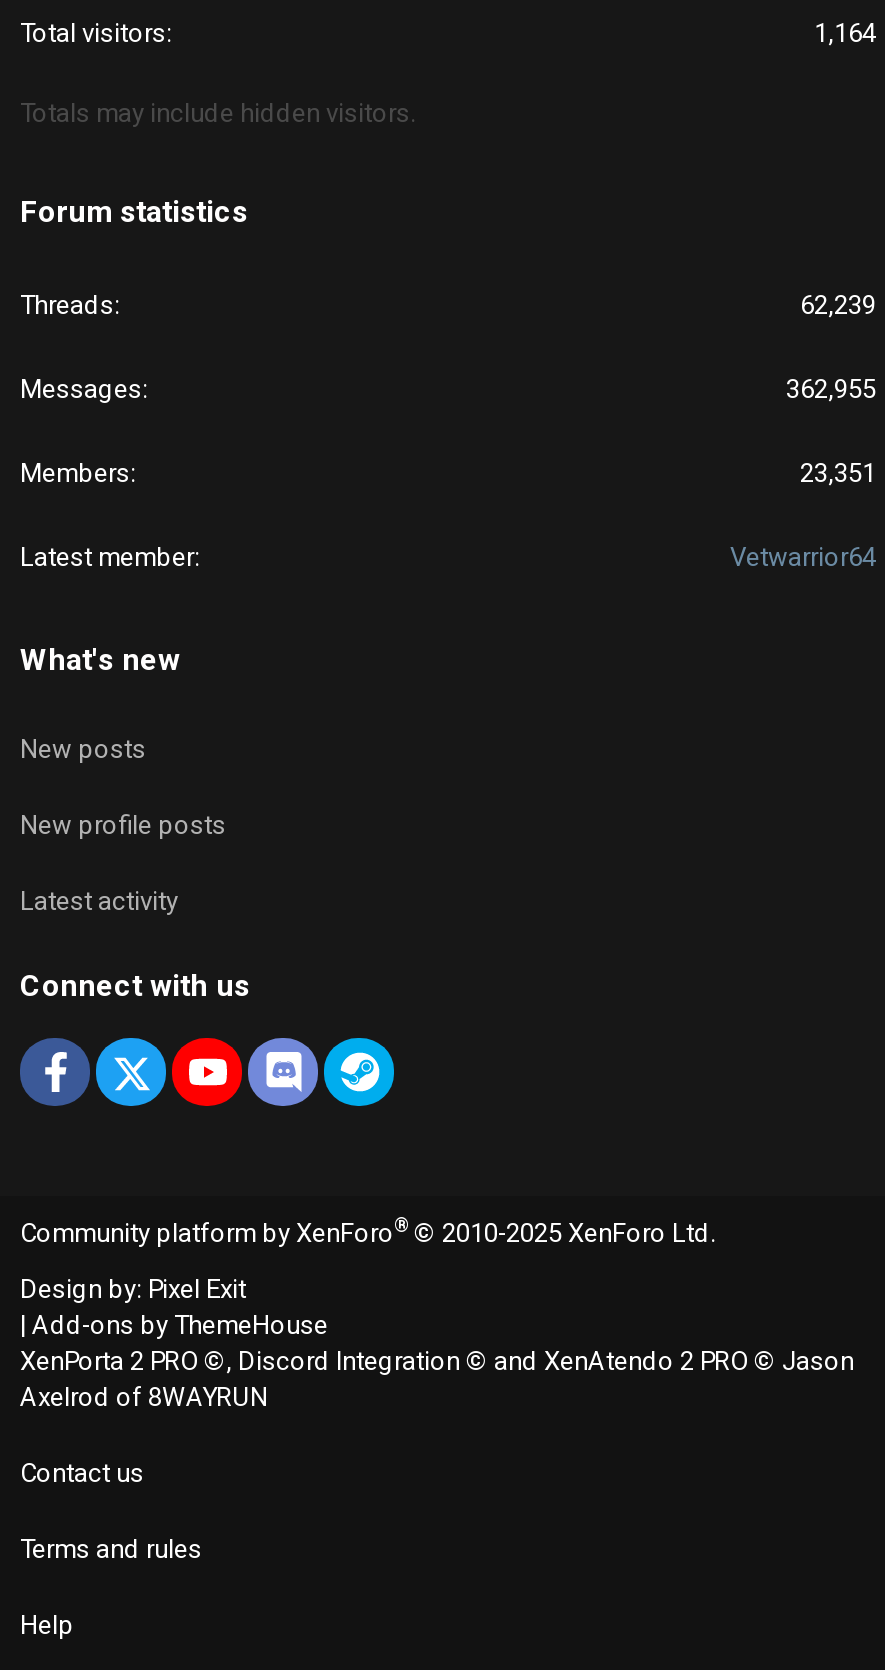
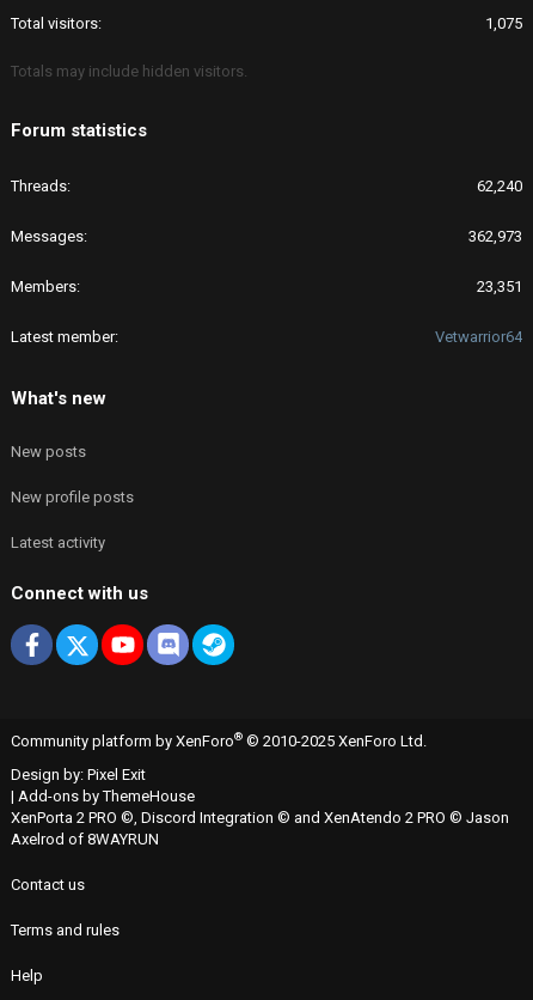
- 1,164
+ 1,075

- 62,239
+ 62,240

- 362,955
+ 362,973
